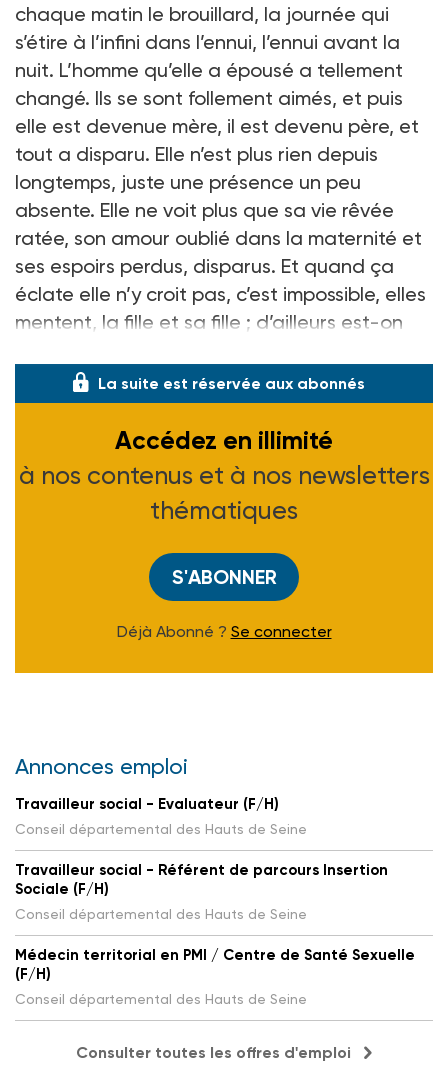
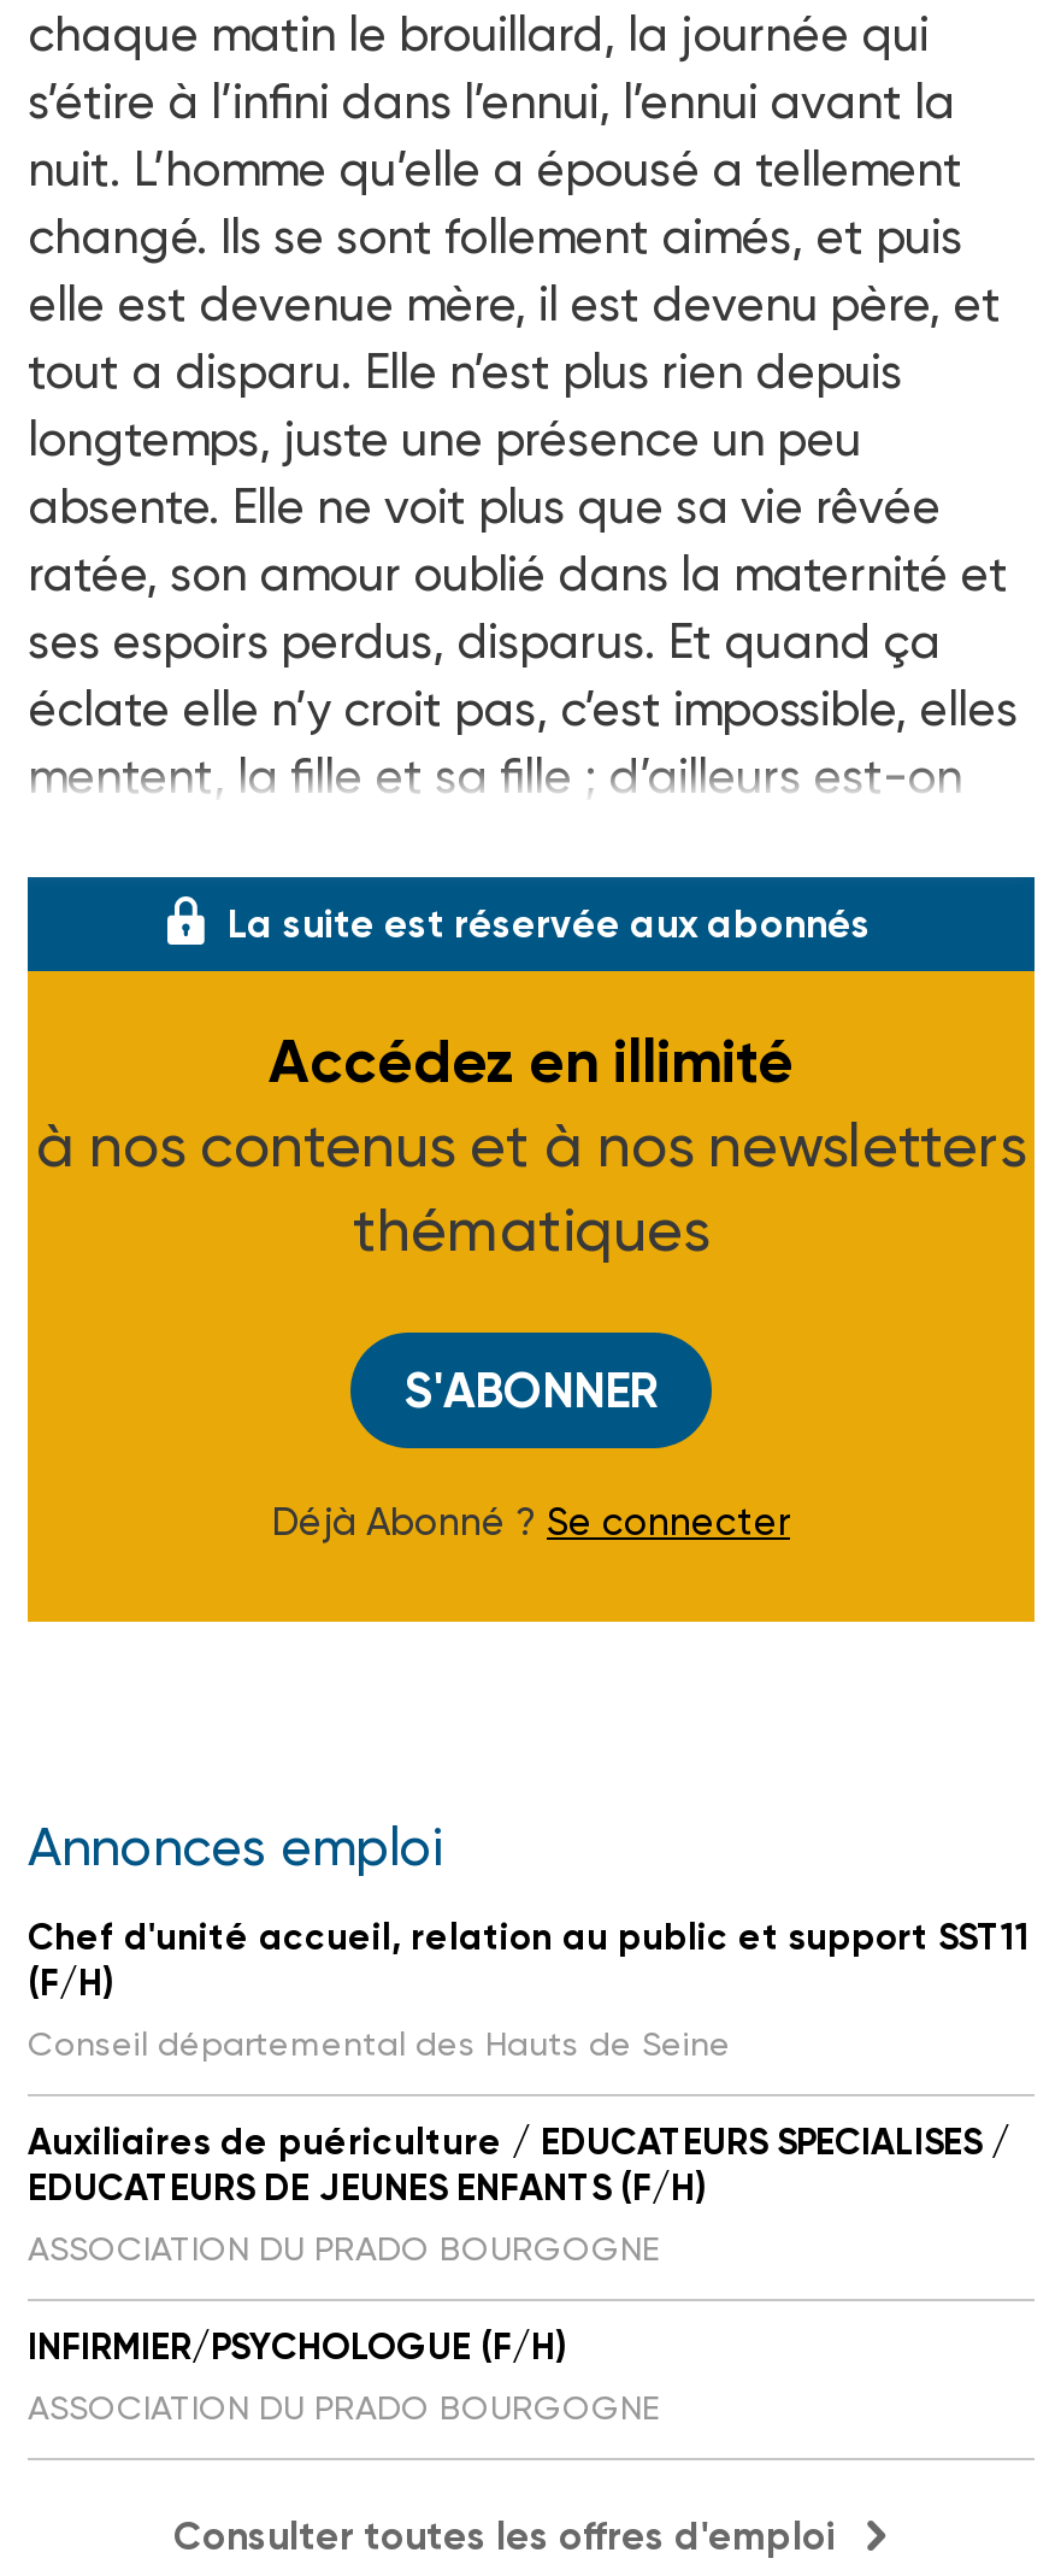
- Travailleur social - Evaluateur (F/H)
- Conseil départemental des Hauts de Seine
- Travailleur social - Référent de parcours Insertion
- Sociale (F/H)
- Conseil départemental des Hauts de Seine
- Médecin territorial en PMI / Centre de Santé Sexuelle
+ Chef d'unité accueil, relation au public et support SST11

moved up: (F/H) | Conseil départemental des Hauts de Seine

+ Auxiliaires de puériculture / EDUCATEURS SPECIALISES /
+ EDUCATEURS DE JEUNES ENFANTS (F/H)
+ ASSOCIATION DU PRADO BOURGOGNE
+ INFIRMIER/PSYCHOLOGUE (F/H)
+ ASSOCIATION DU PRADO BOURGOGNE
